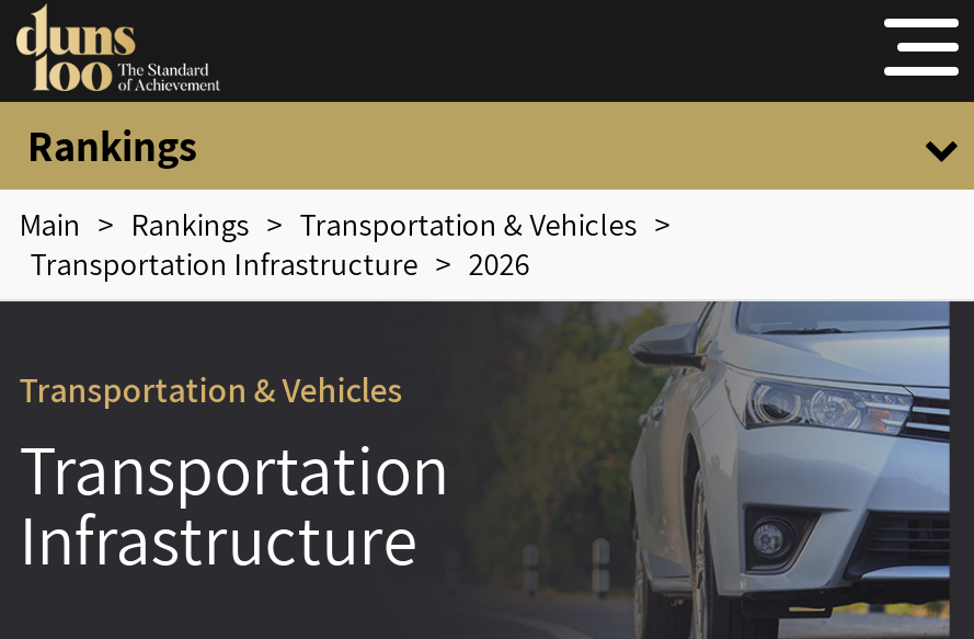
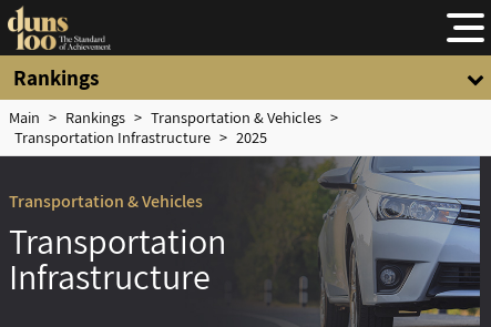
- Transportation Infrastructure > 2026
+ Transportation Infrastructure > 2025
